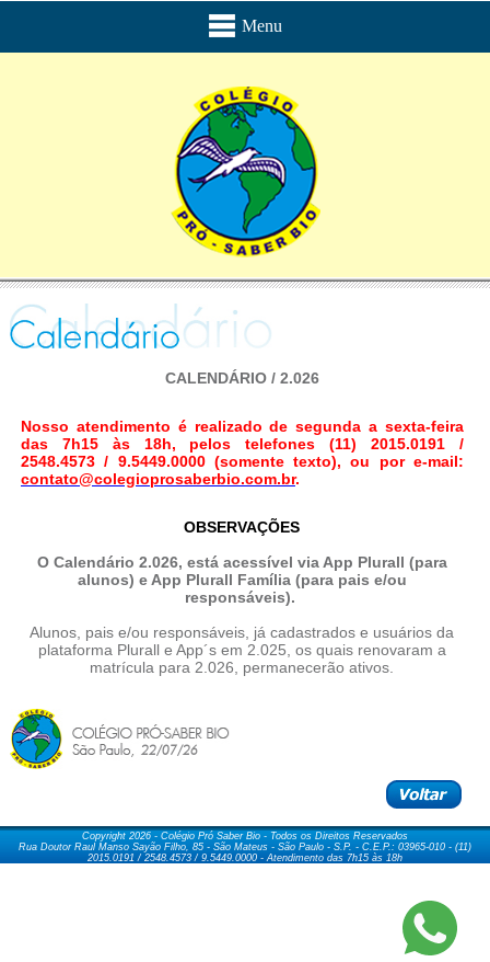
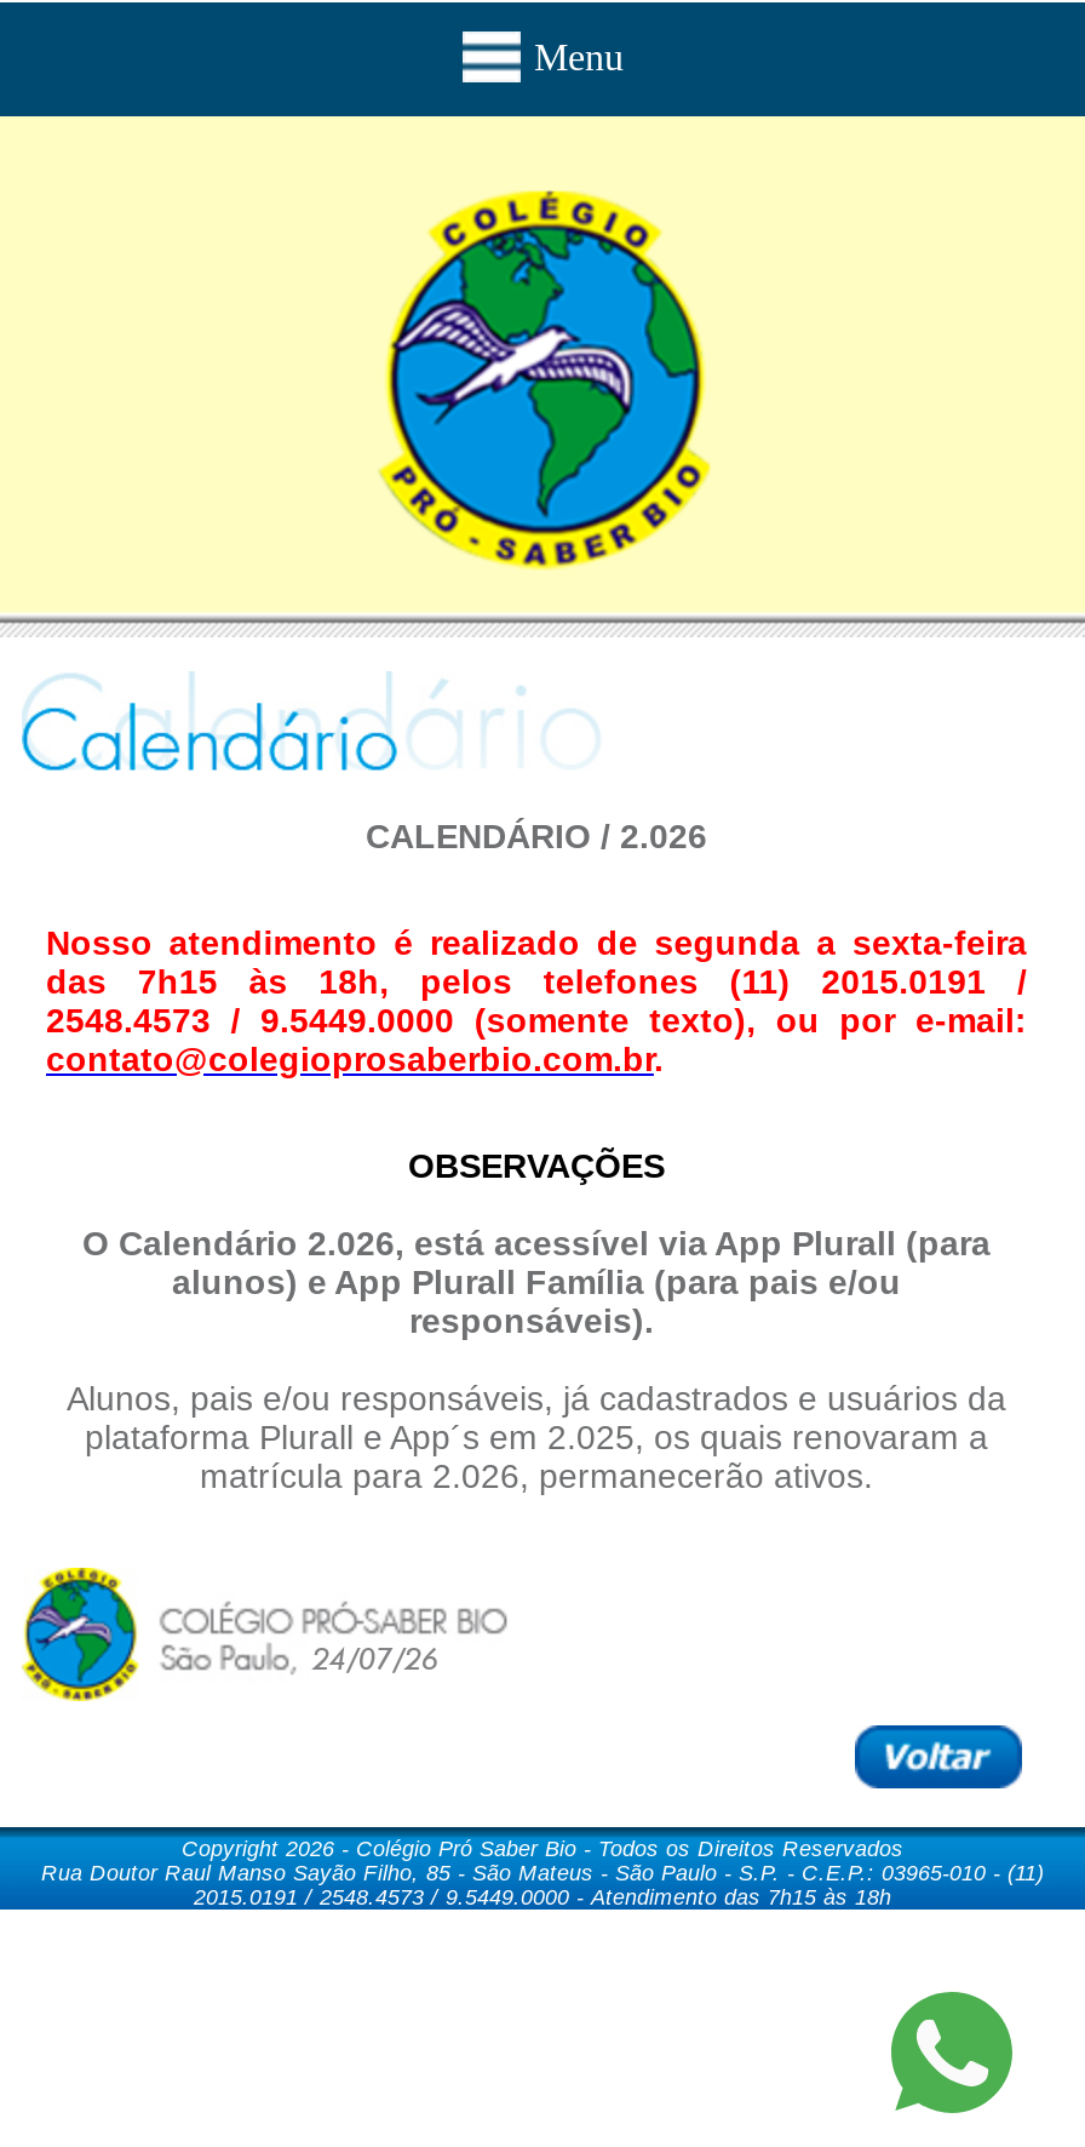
- 22/07/26
+ 24/07/26
